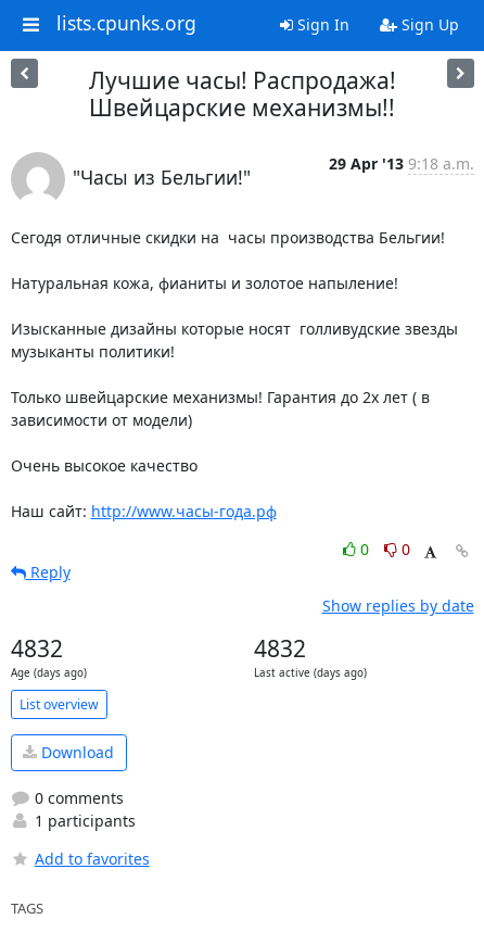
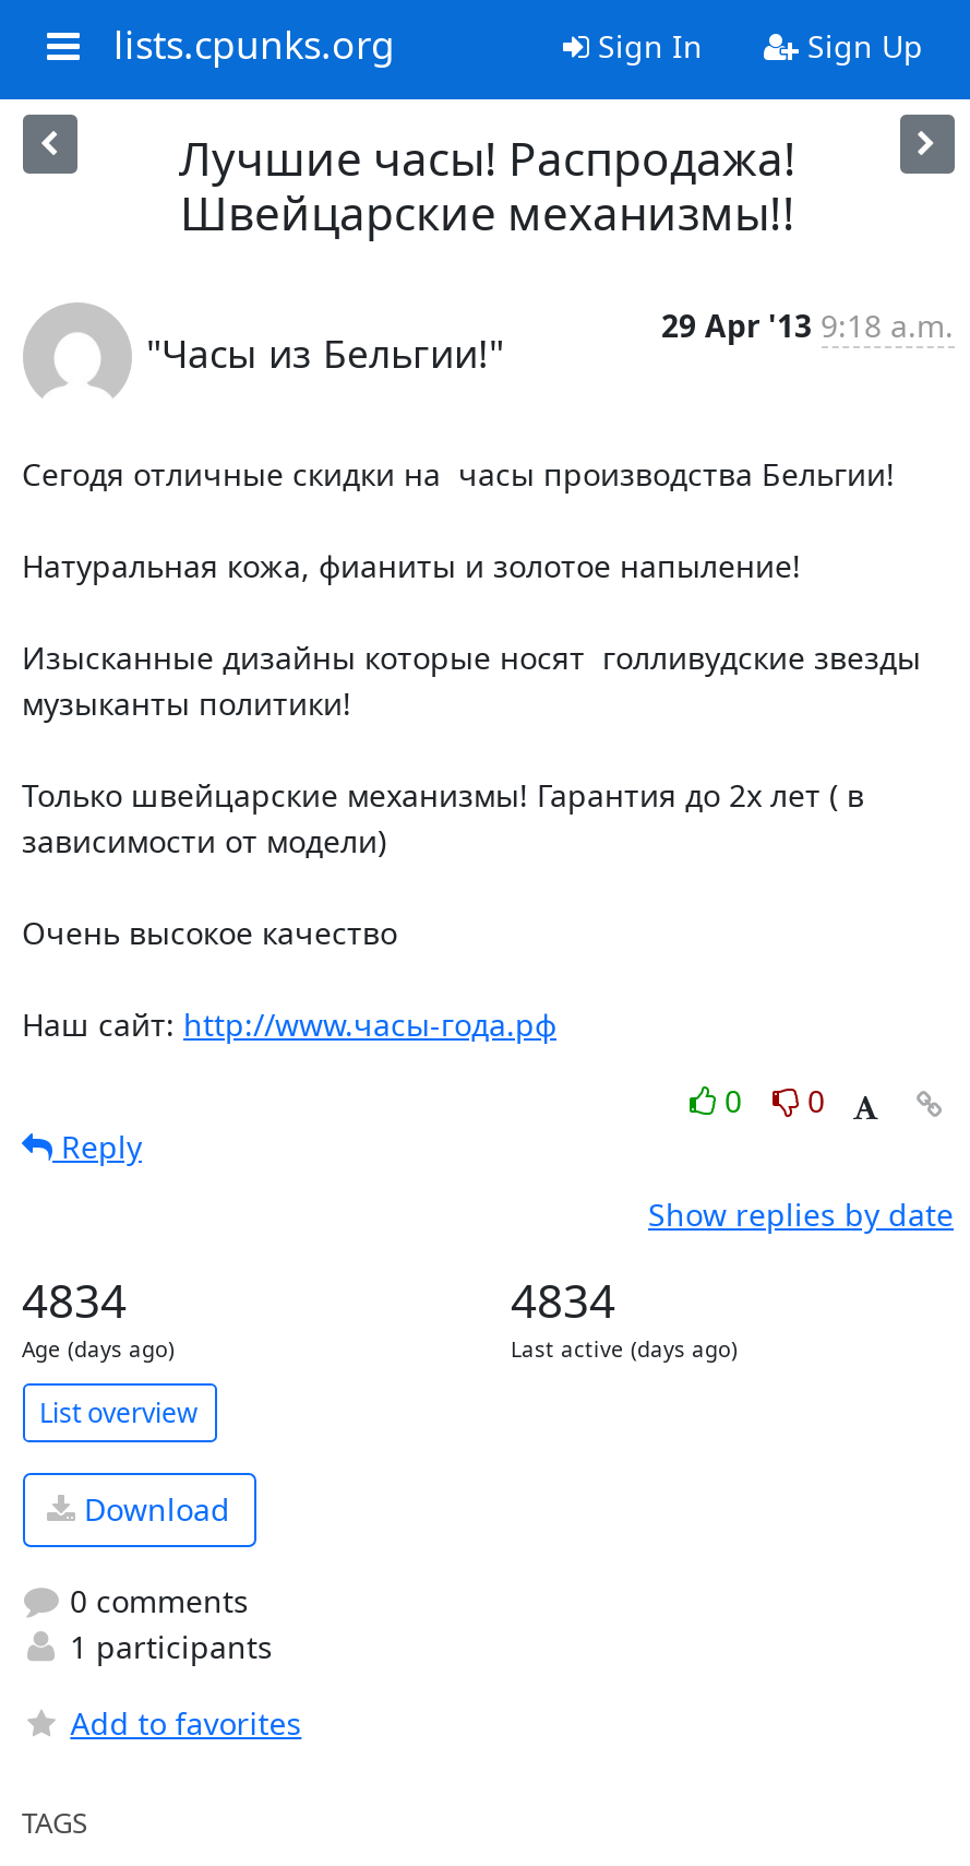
- 4832
+ 4834

- 4832
+ 4834
